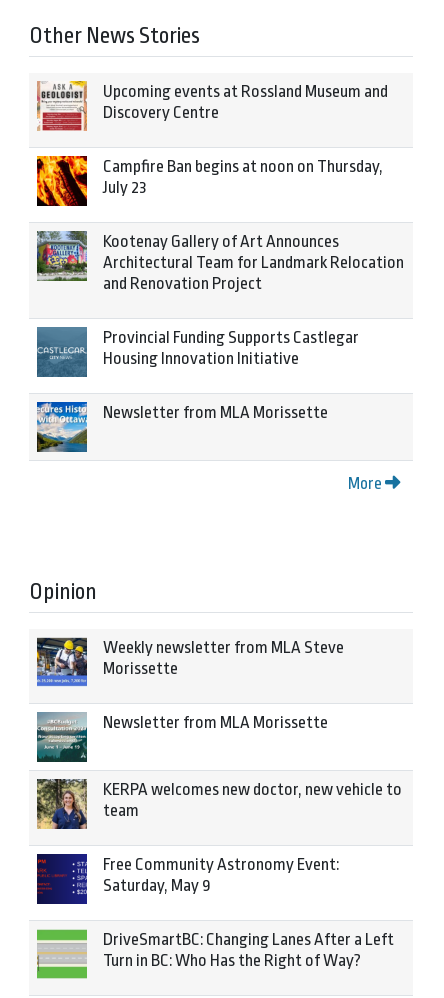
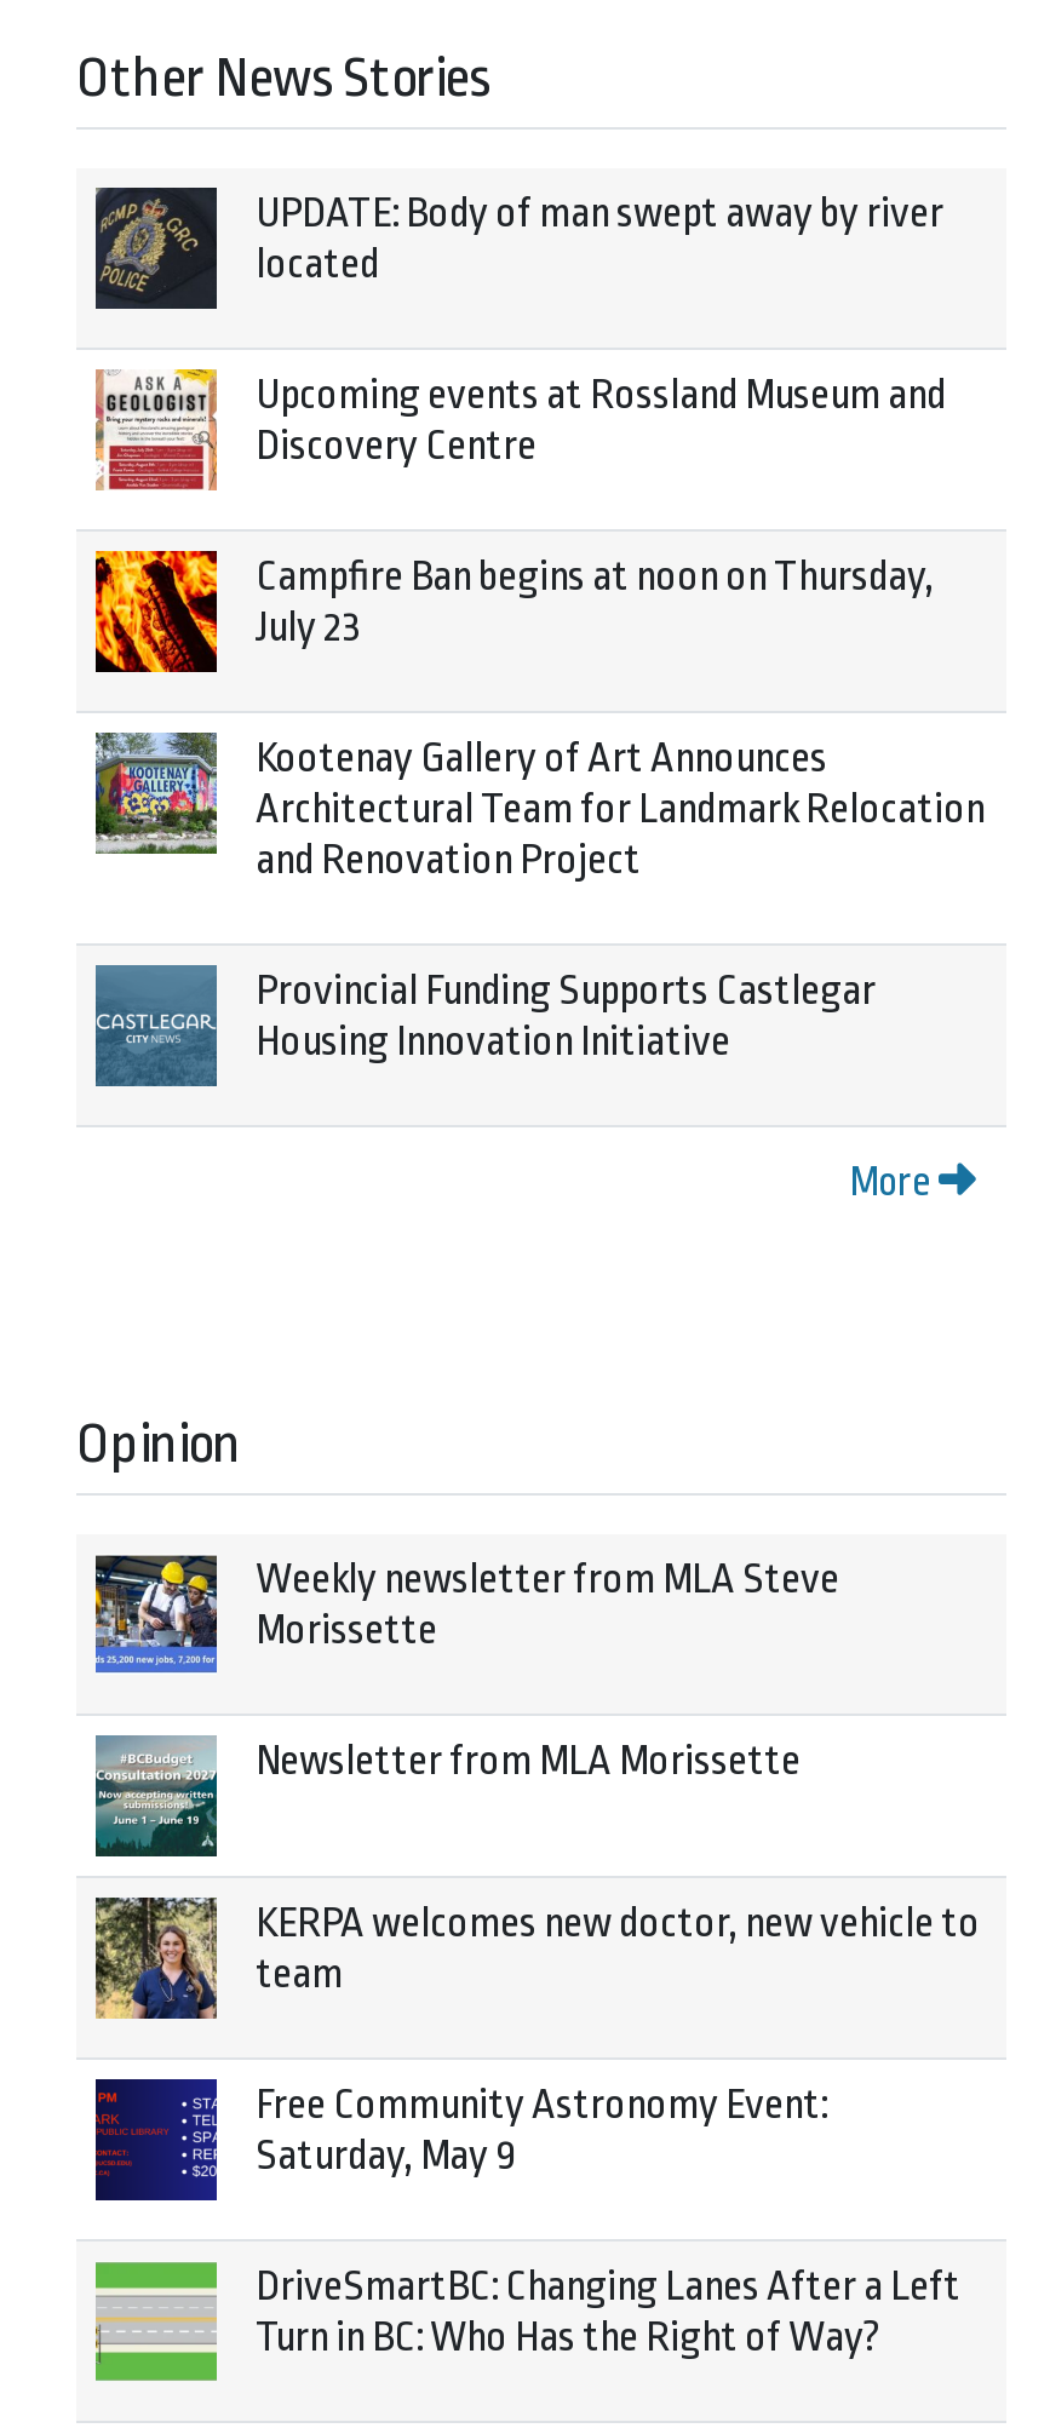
+ [image]
+ UPDATE: Body of man swept away by river
+ located

moved down: [image] | Upcoming events at Rossland Museum and | Discovery Centre | ... | Provincial Funding Supports Castlegar | Housing Innovation Initiative

- [image]
- Newsletter from MLA Morissette
